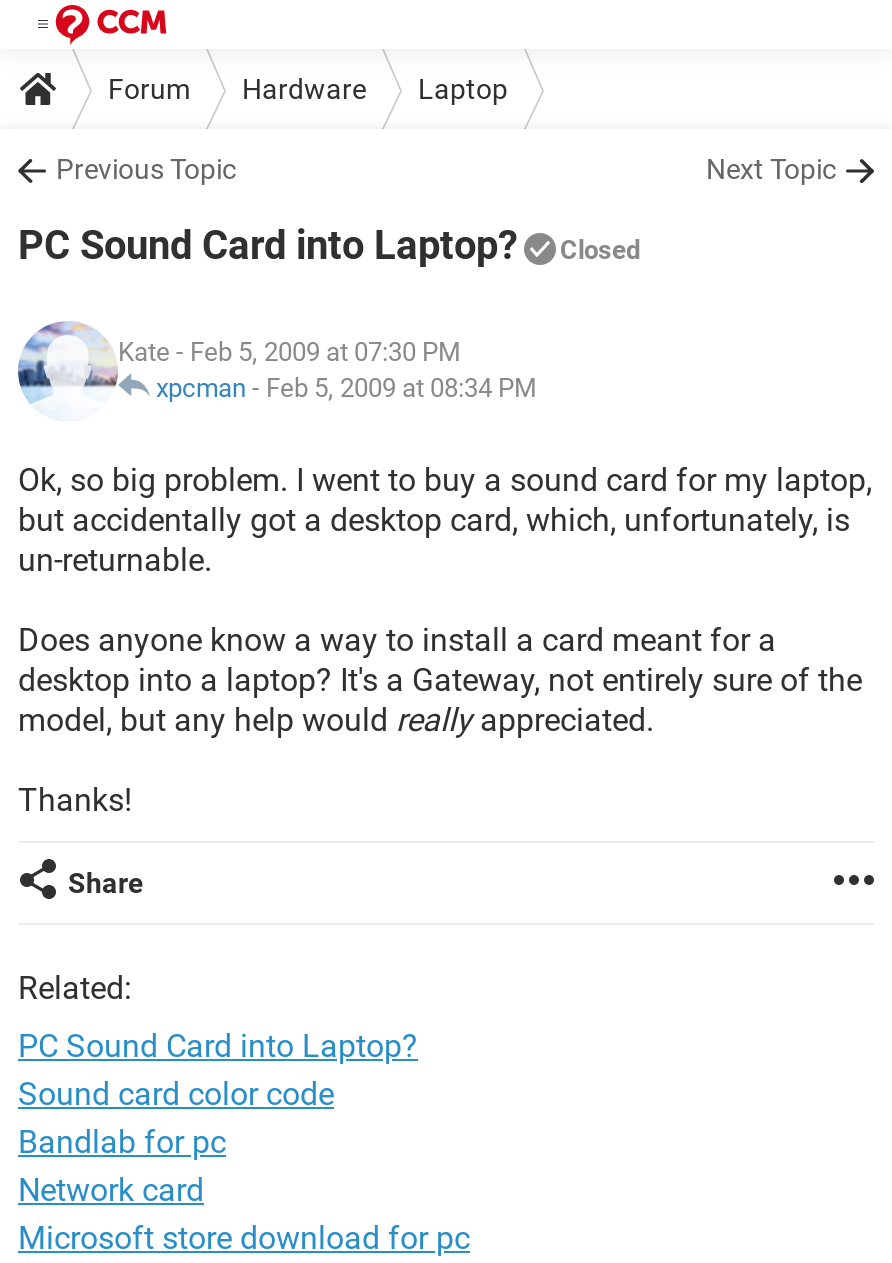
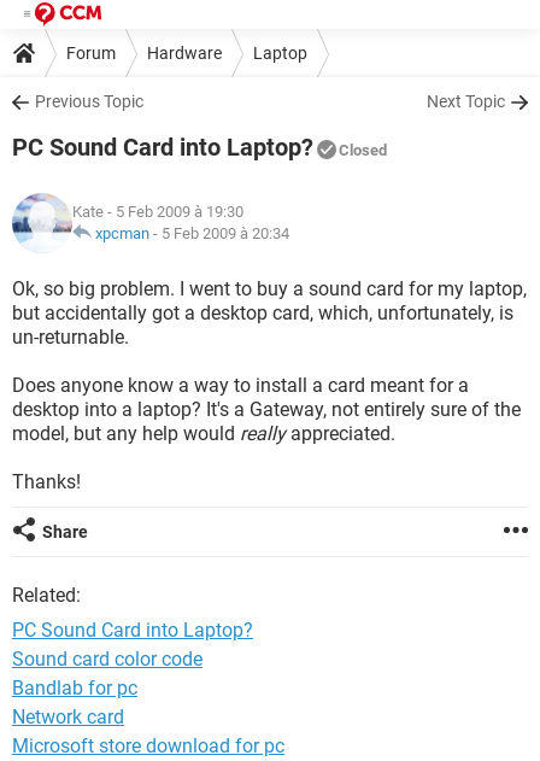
- Kate - Feb 5, 2009 at 07:30 PM
- xpcman - Feb 5, 2009 at 08:34 PM
+ Kate - 5 Feb 2009 à 19:30
+ xpcman - 5 Feb 2009 à 20:34
